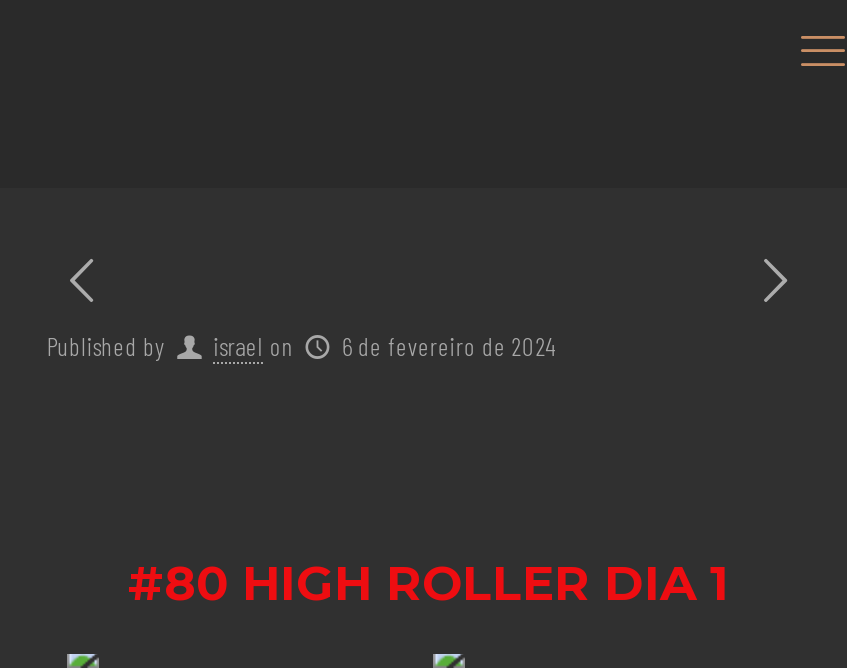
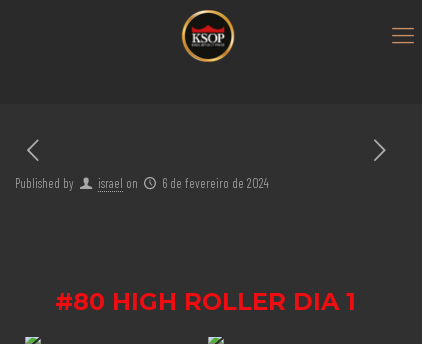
+ [image]
